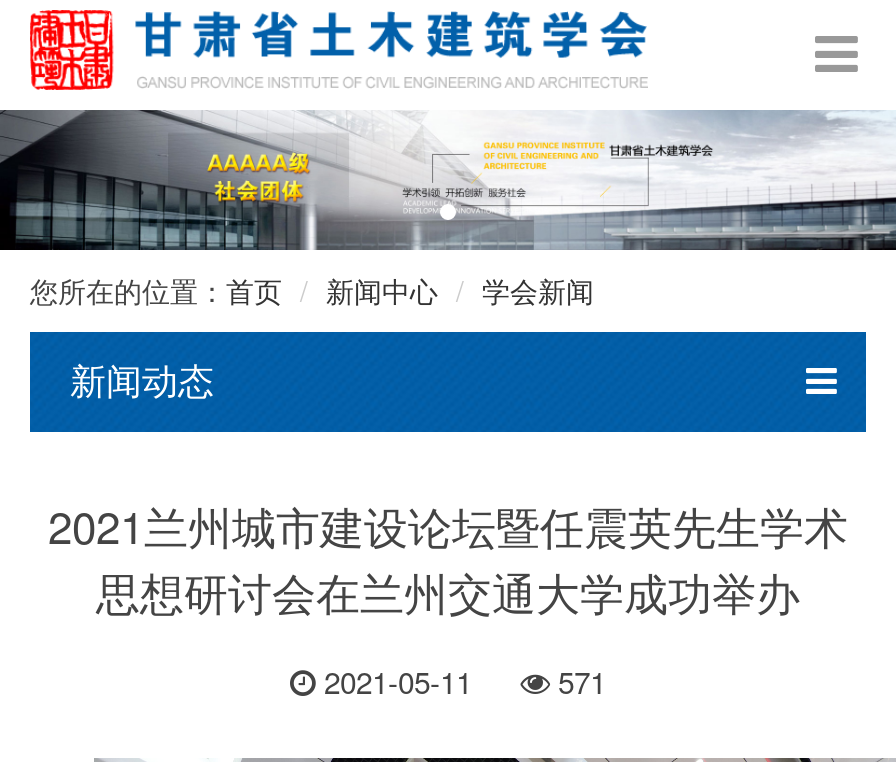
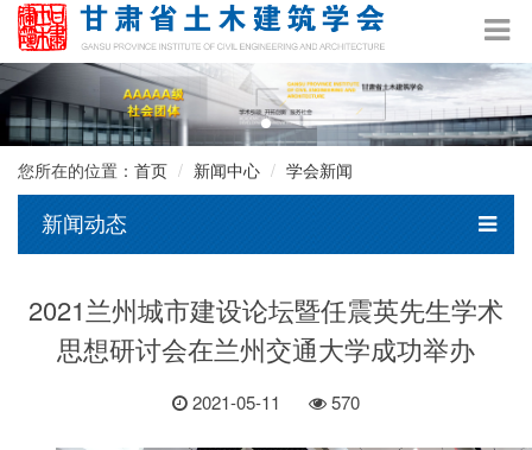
- 571
+ 570
